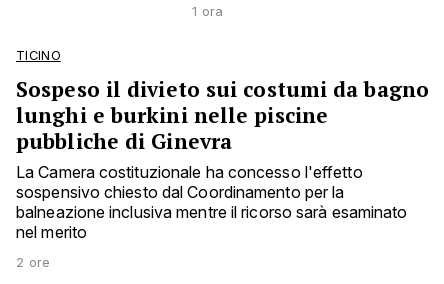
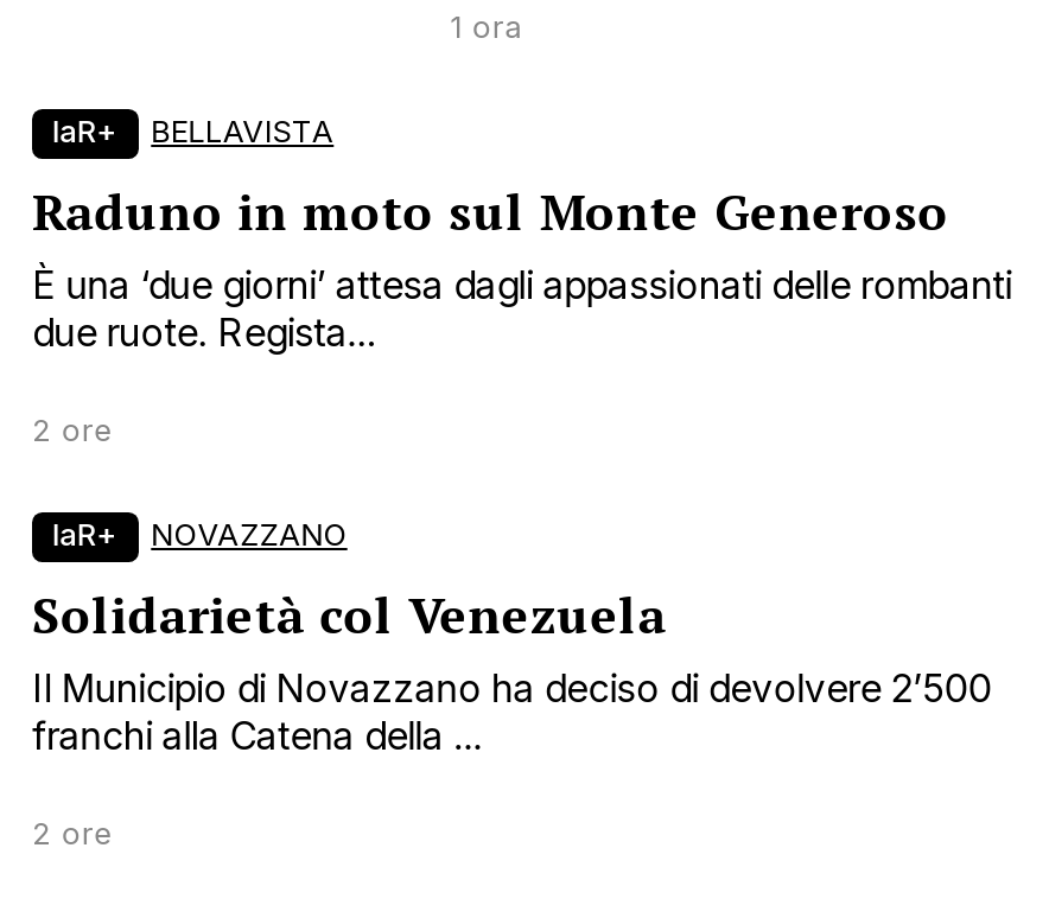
- TICINO
- Sospeso il divieto sui costumi da bagno
- lunghi e burkini nelle piscine
- pubbliche di Ginevra
- La Camera costituzionale ha concesso l'effetto
- sospensivo chiesto dal Coordinamento per la
- balneazione inclusiva mentre il ricorso sarà esaminato
- nel merito
+ laR+
+ BELLAVISTA
+ Raduno in moto sul Monte Generoso
+ È una ‘due giorni’ attesa dagli appassionati delle rombanti
+ due ruote. Regista...
+ 2 ore
+ laR+
+ NOVAZZANO
+ Solidarietà col Venezuela
+ Il Municipio di Novazzano ha deciso di devolvere 2’500
+ franchi alla Catena della ...
